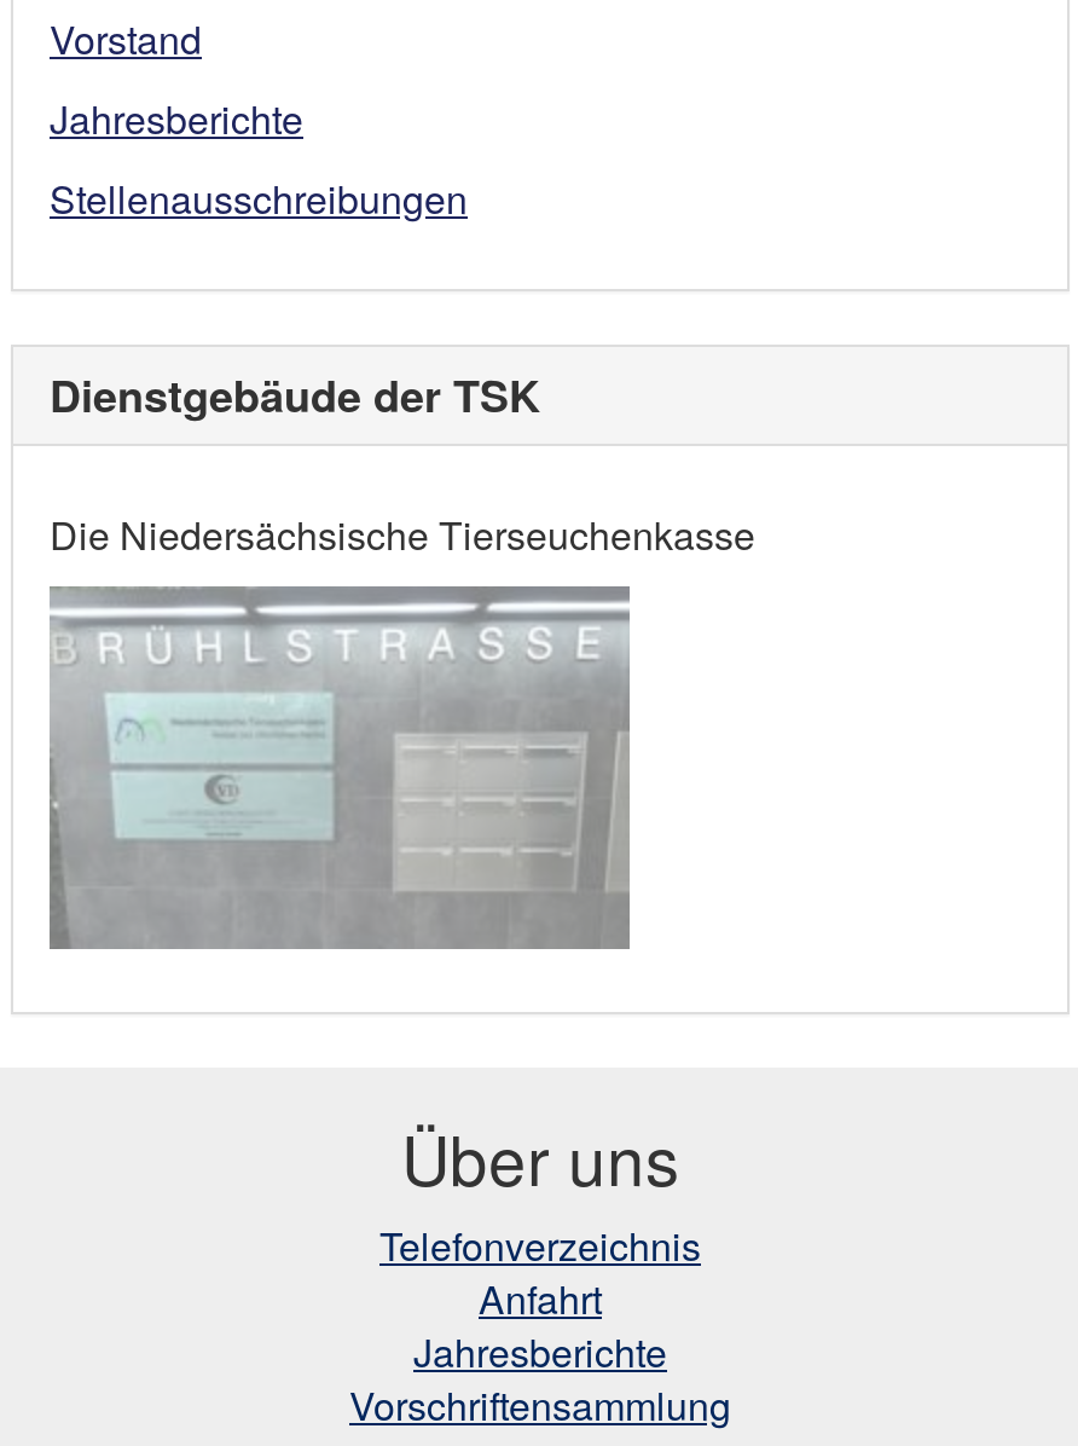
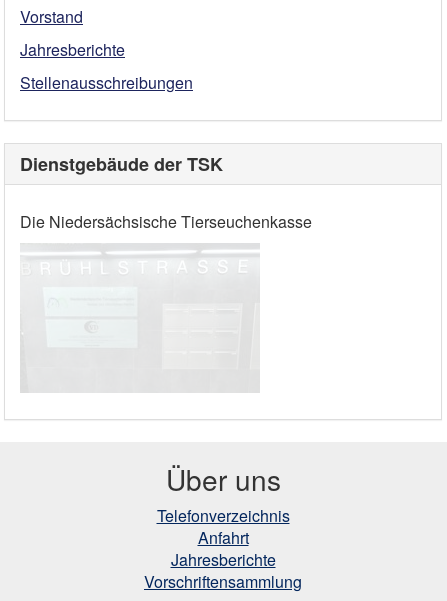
- [image]
